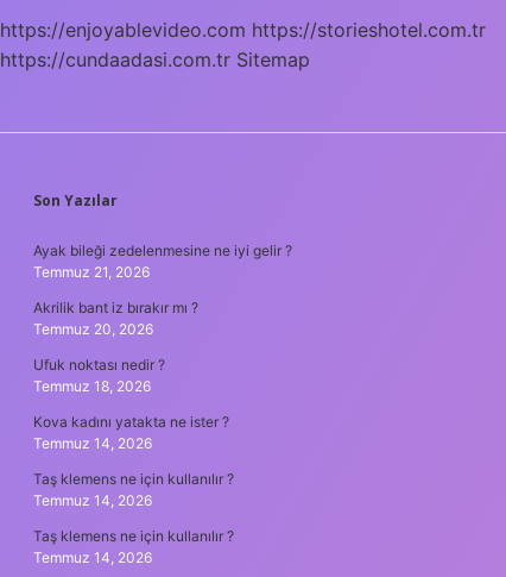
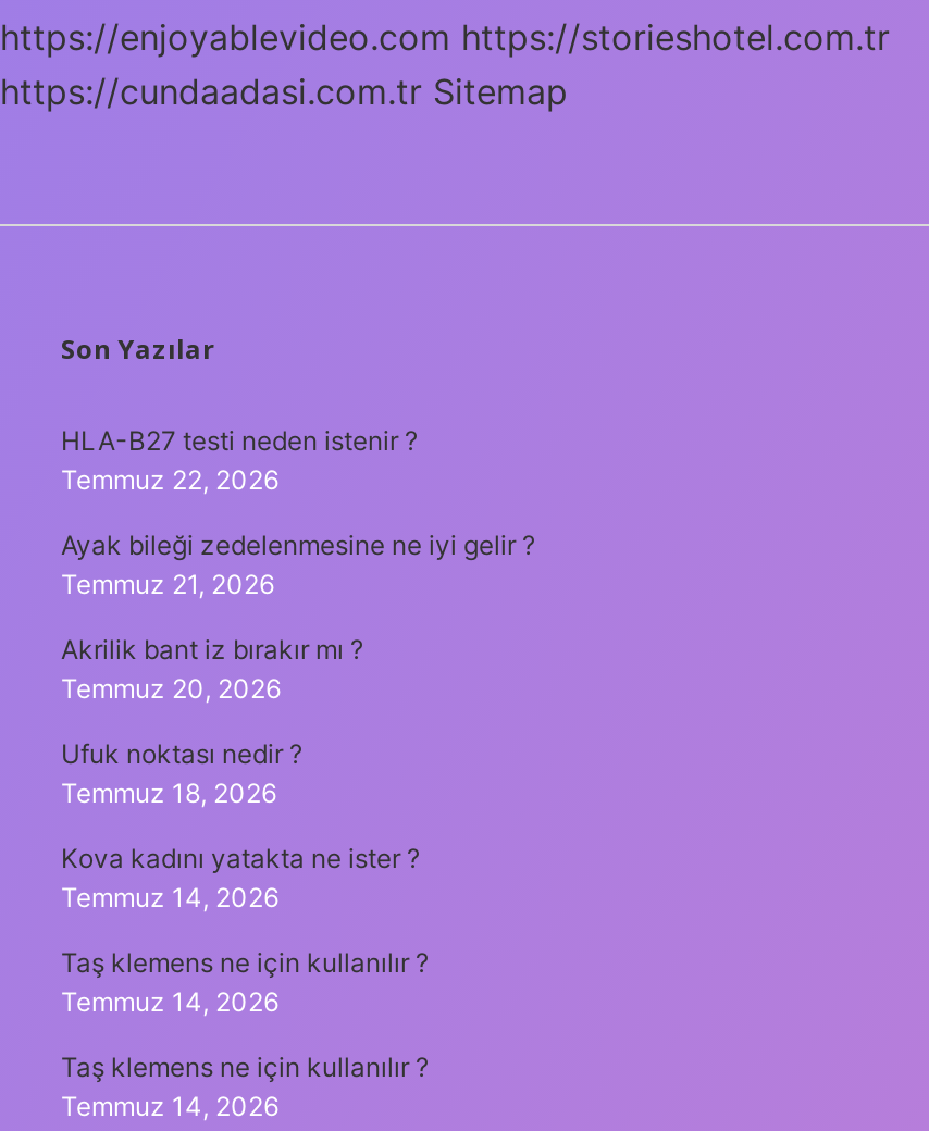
+ HLA-B27 testi neden istenir ?
+ Temmuz 22, 2026
